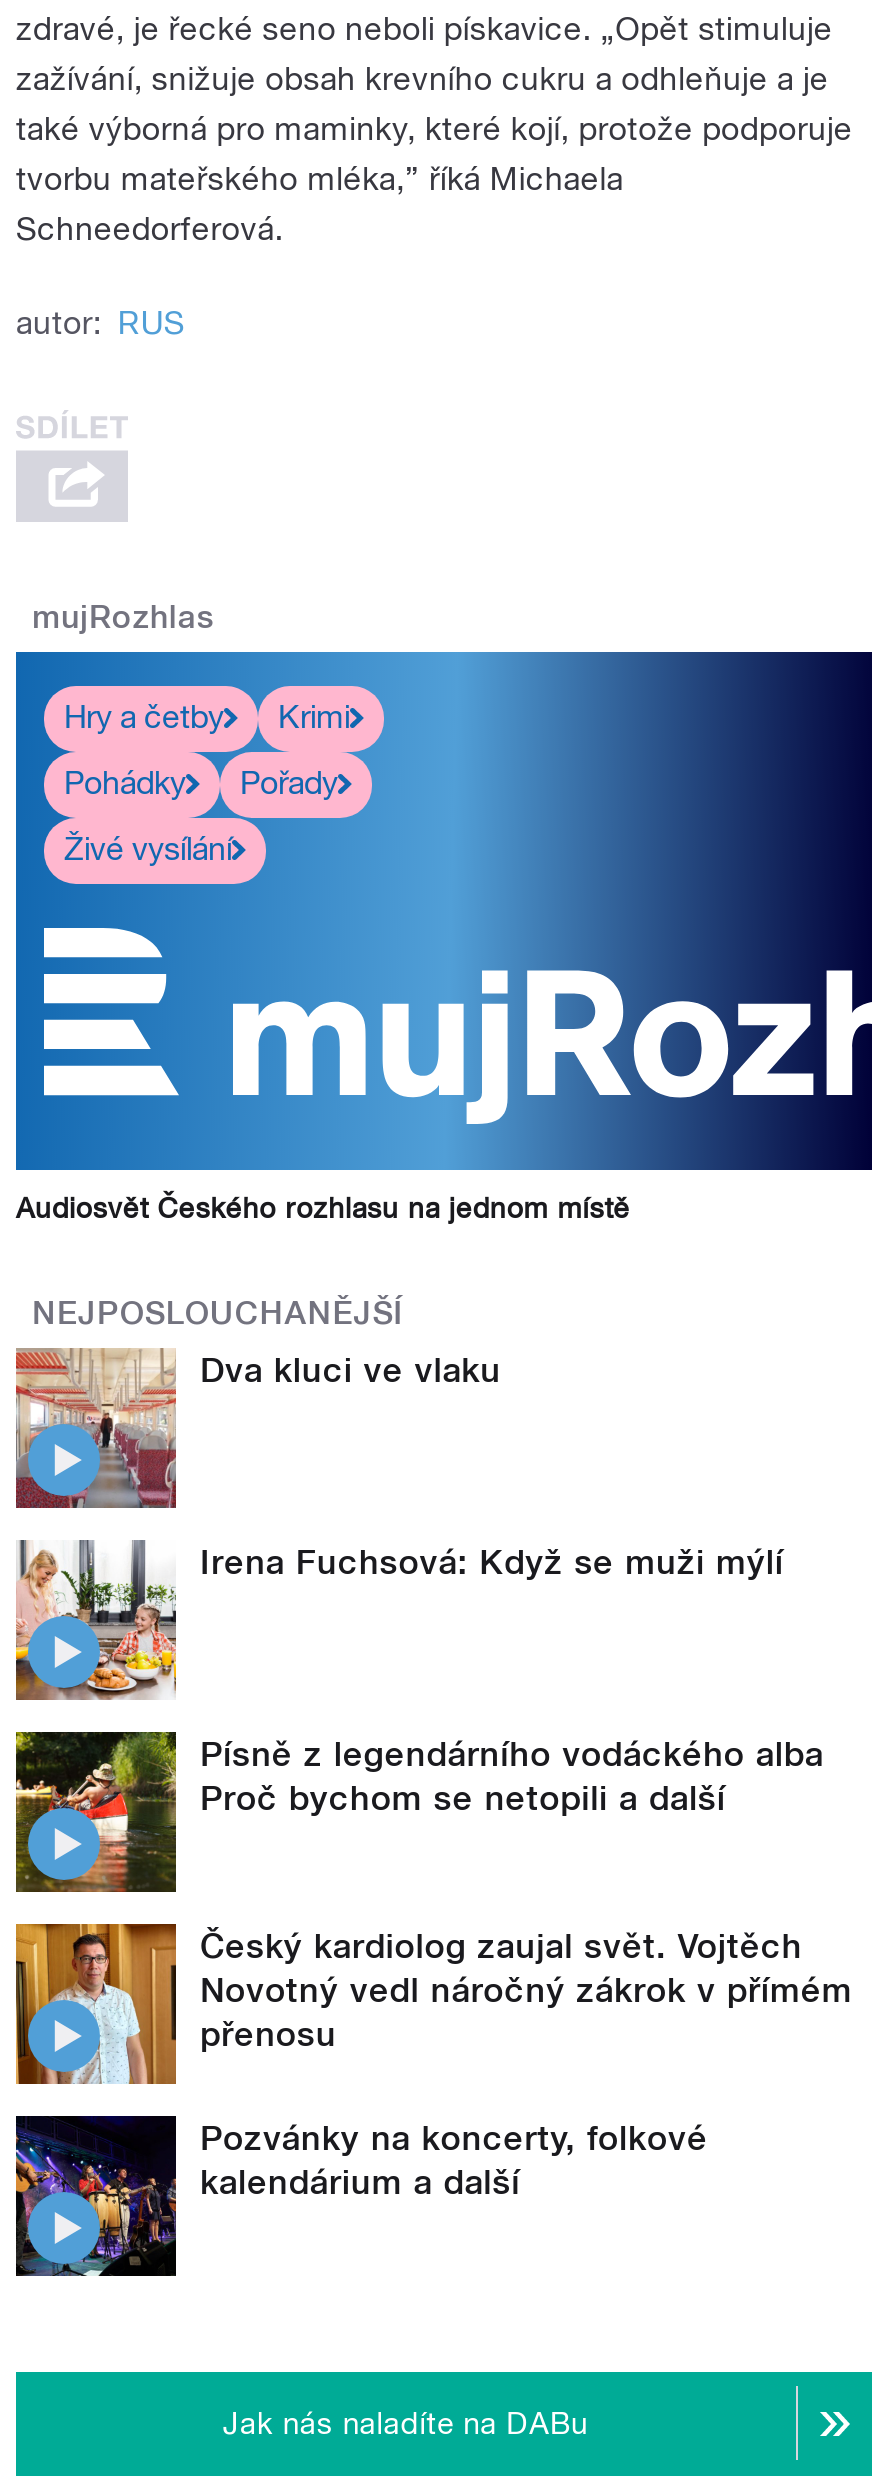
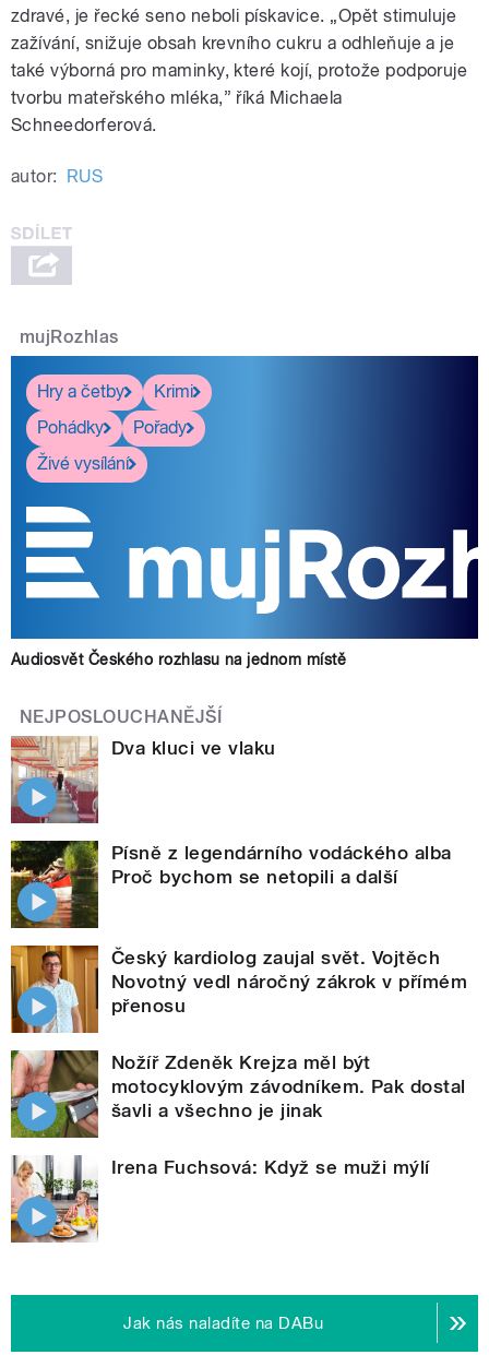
moved down: [image] | Irena Fuchsová: Když se muži mýlí

moved up: [image] | Písně z legendárního vodáckého alba | Proč bychom se netopili a další | Český kardiolog zaujal svět. Vojtěch | Novotný vedl náročný zákrok v přímém | přenosu

- [image]
- Pozvánky na koncerty, folkové
- kalendárium a další
+ [image]
+ Nožíř Zdeněk Krejza měl být
+ motocyklovým závodníkem. Pak dostal
+ šavli a všechno je jinak
